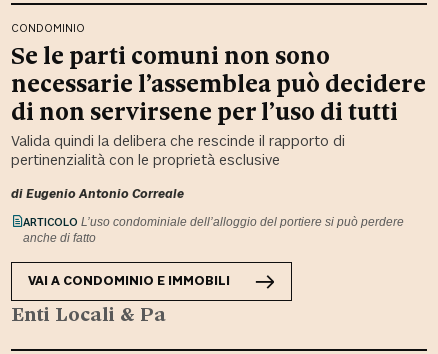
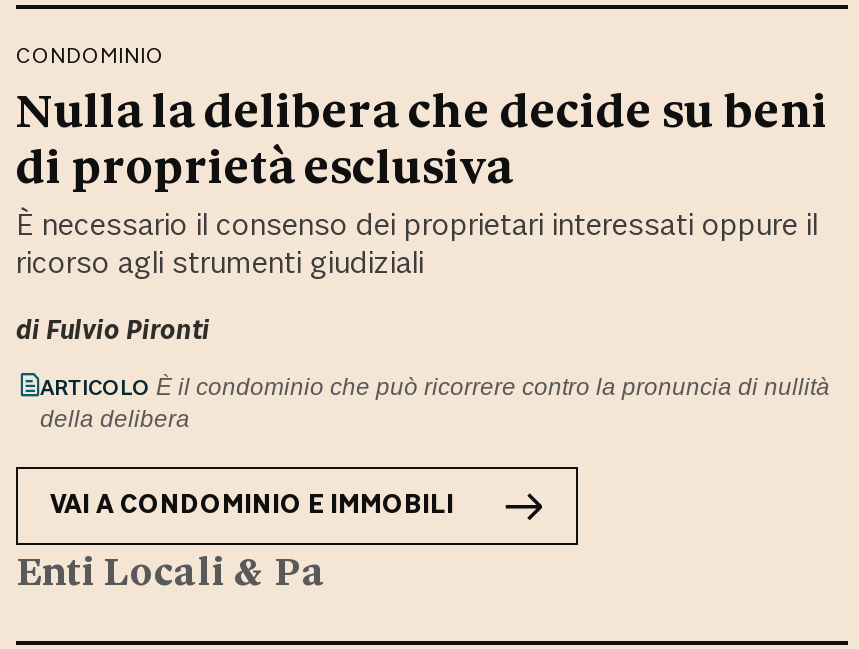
- Se le parti comuni non sono
- necessarie l’assemblea può decidere
- di non servirsene per l’uso di tutti
- Valida quindi la delibera che rescinde il rapporto di
- pertinenzialità con le proprietà esclusive
+ Nulla la delibera che decide su beni
+ di proprietà esclusiva
+ È necessario il consenso dei proprietari interessati oppure il
+ ricorso agli strumenti giudiziali

- di Eugenio Antonio Correale
+ di Fulvio Pironti

- ARTICOLO L’uso condominiale dell’alloggio del portiere si può perdere
- anche di fatto
+ ARTICOLO È il condominio che può ricorrere contro la pronuncia di nullità
+ della delibera
